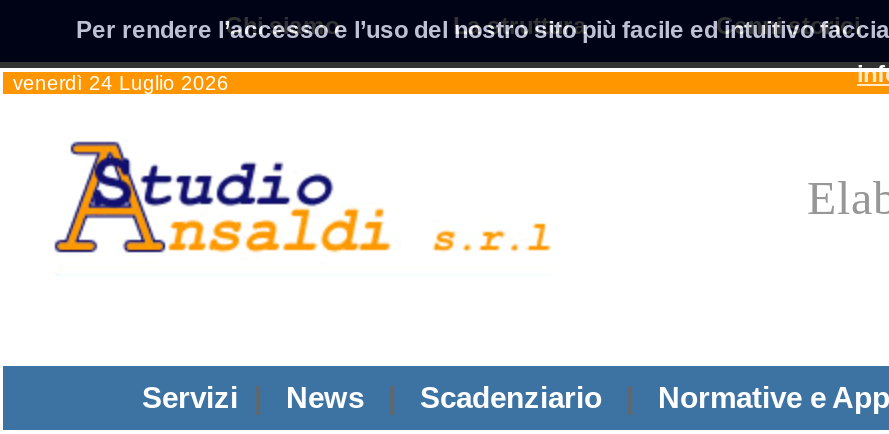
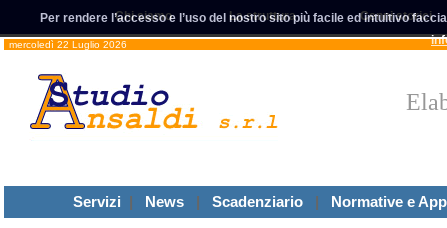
- venerdì 24 Luglio 2026
+ mercoledì 22 Luglio 2026
